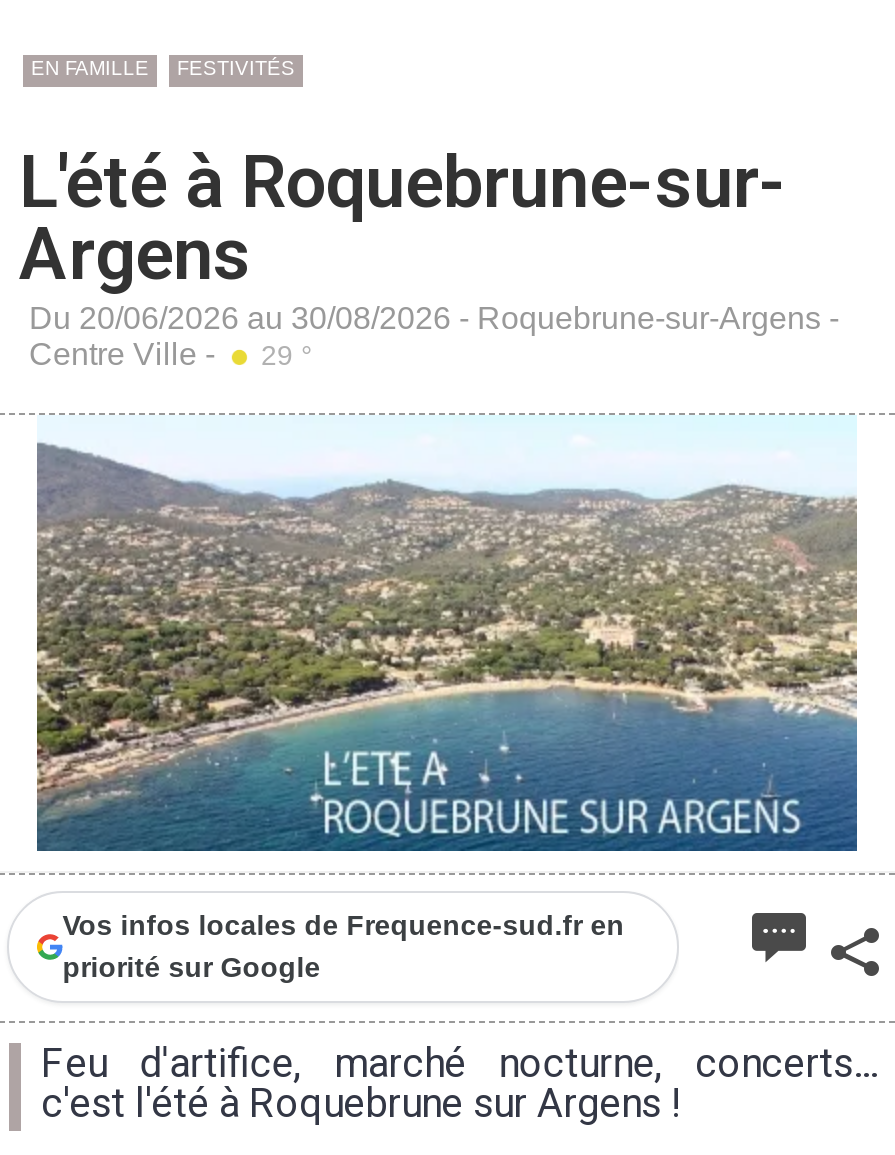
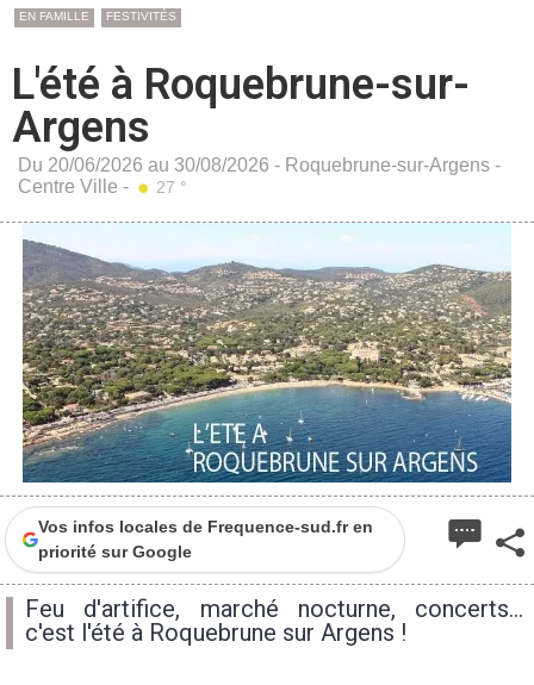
- Centre Ville - 29 °
+ Centre Ville - 27 °
